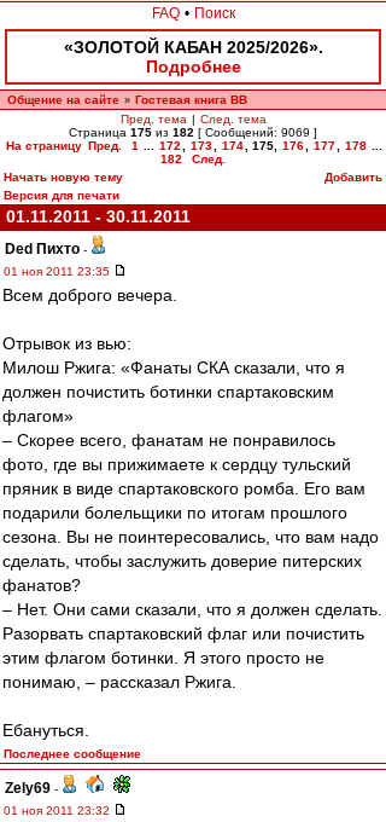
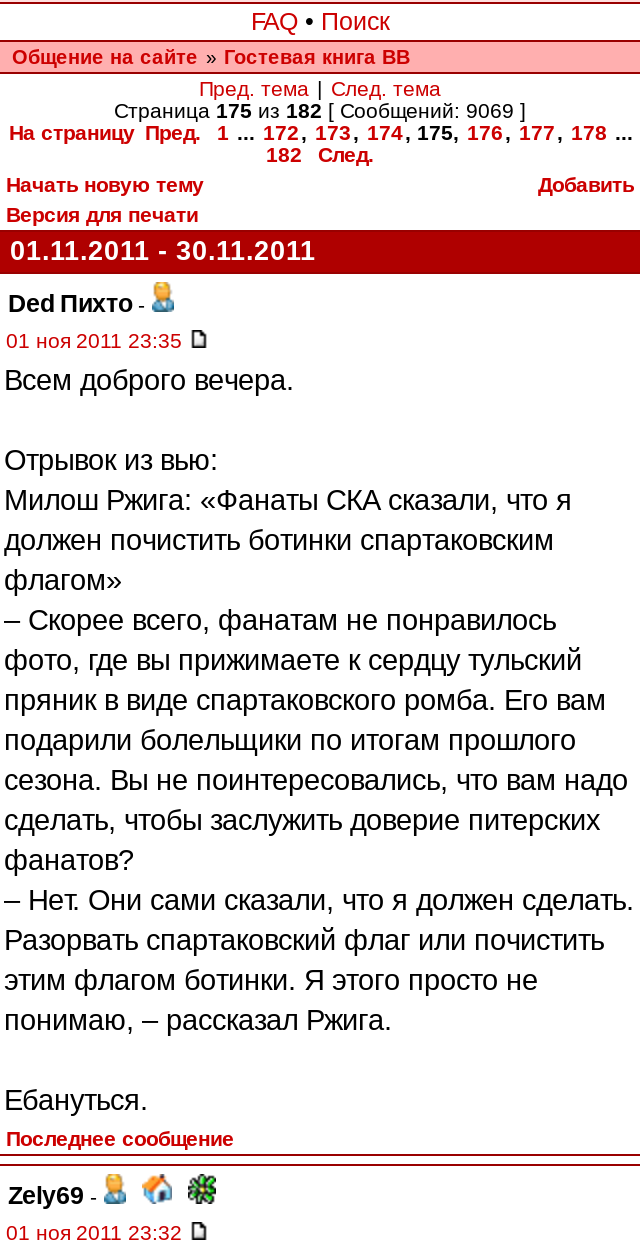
- «ЗОЛОТОЙ КАБАН 2025/2026».
- Подробнее
